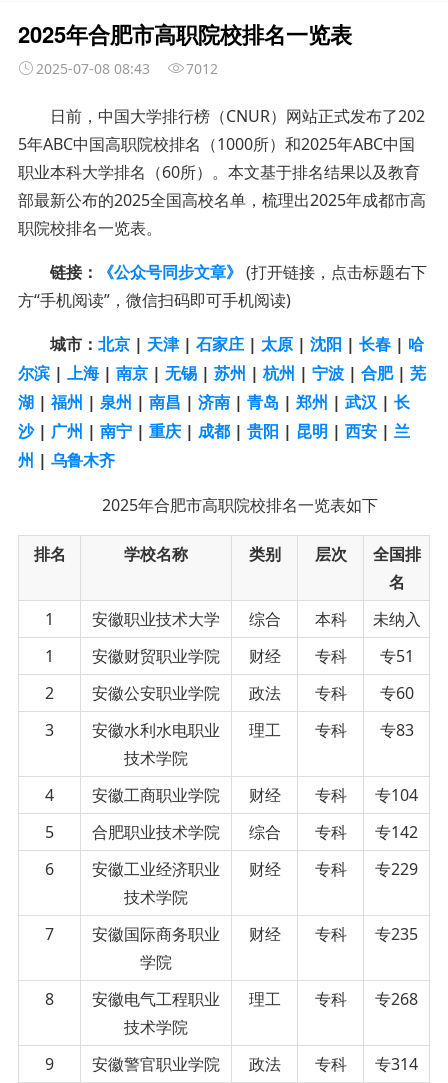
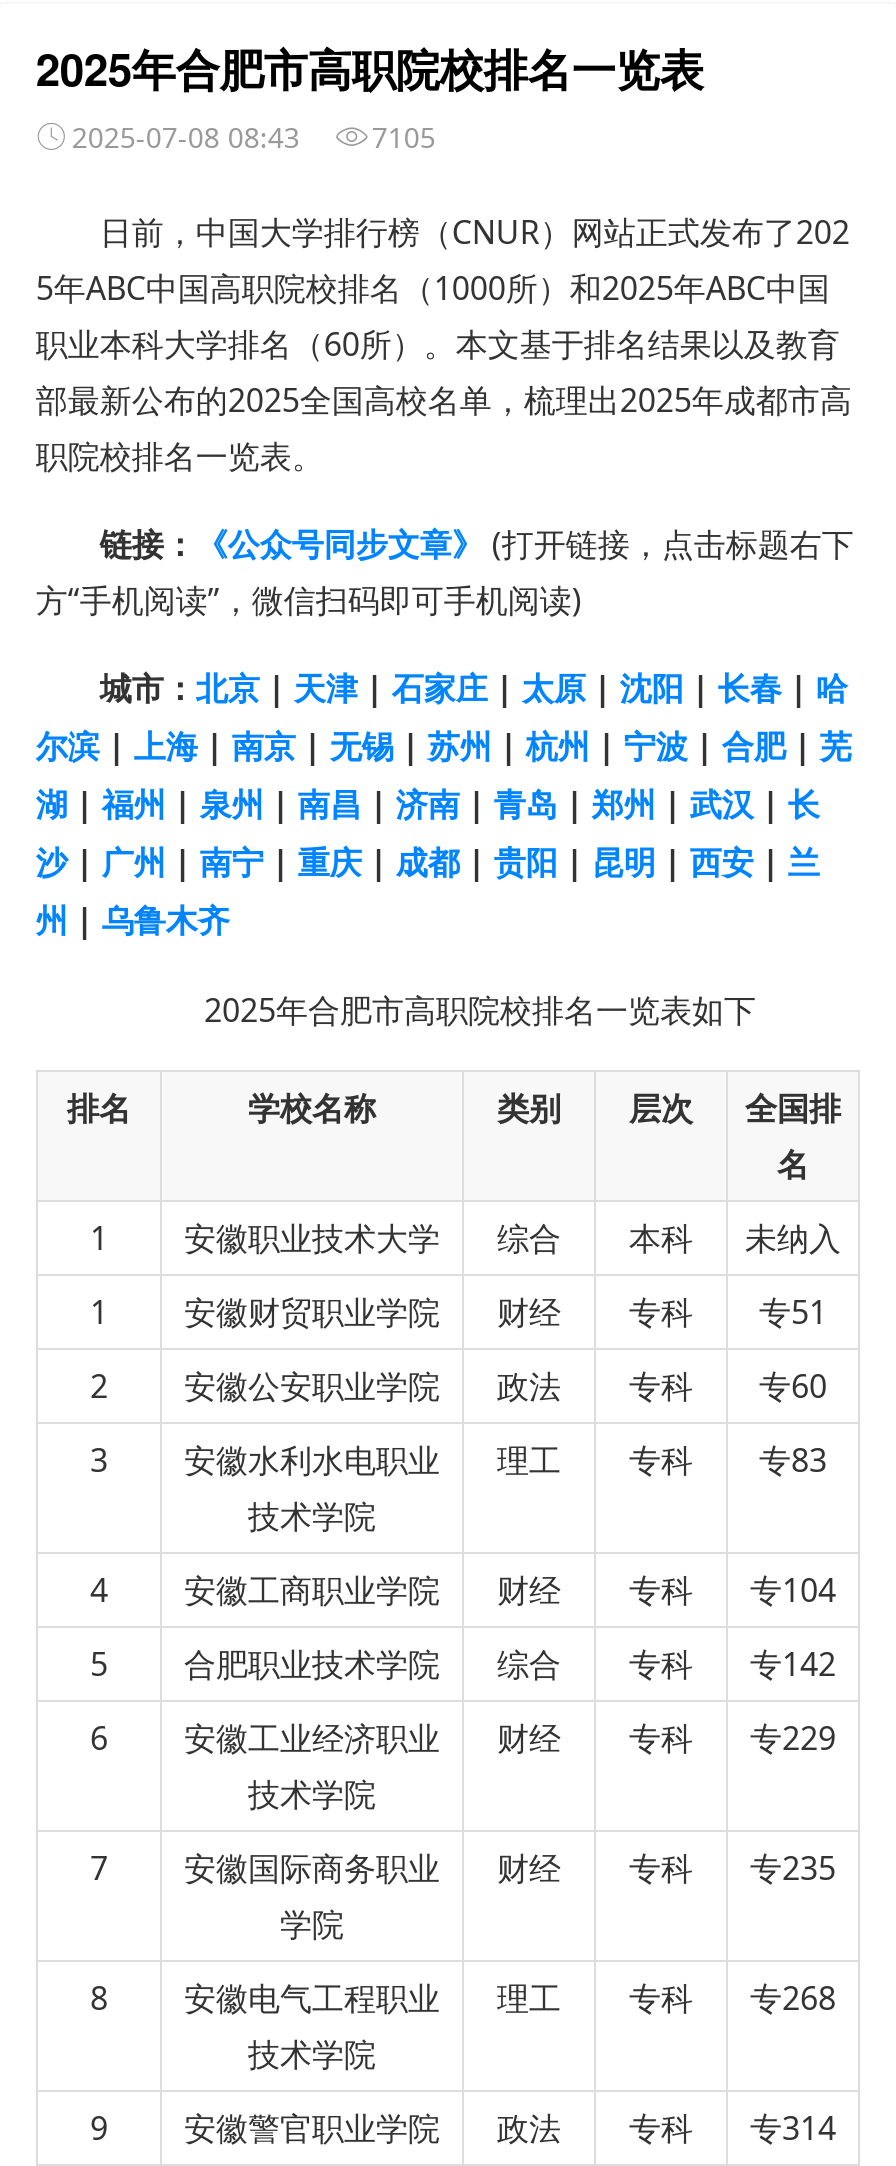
- 2025-07-08 08:43 7012
+ 2025-07-08 08:43 7105
